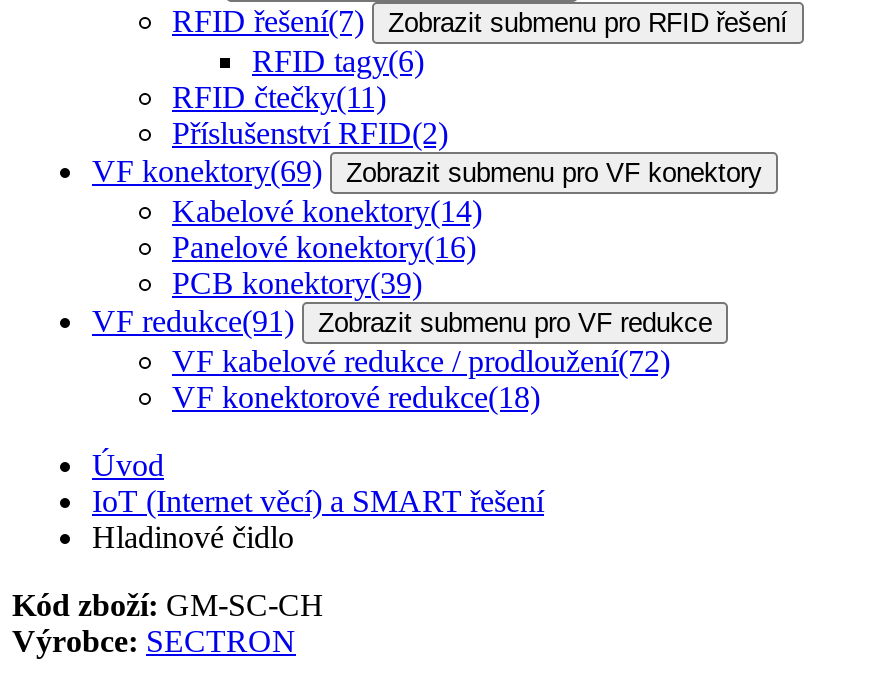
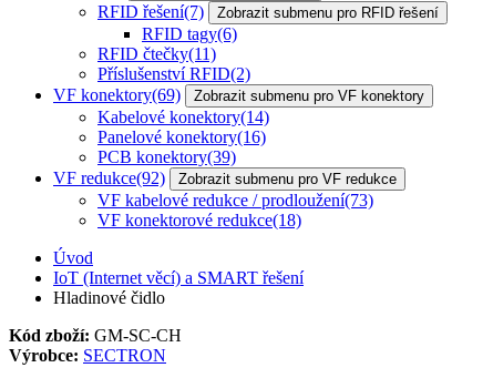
- VF redukce(91) Zobrazit submenu pro VF redukce
+ VF redukce(92) Zobrazit submenu pro VF redukce

- VF kabelové redukce / prodloužení(72)
+ VF kabelové redukce / prodloužení(73)
